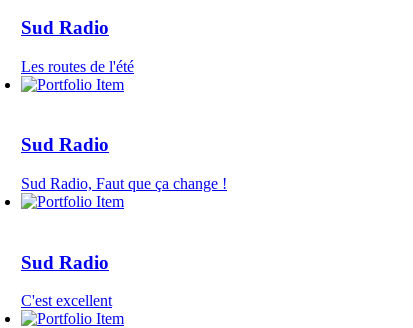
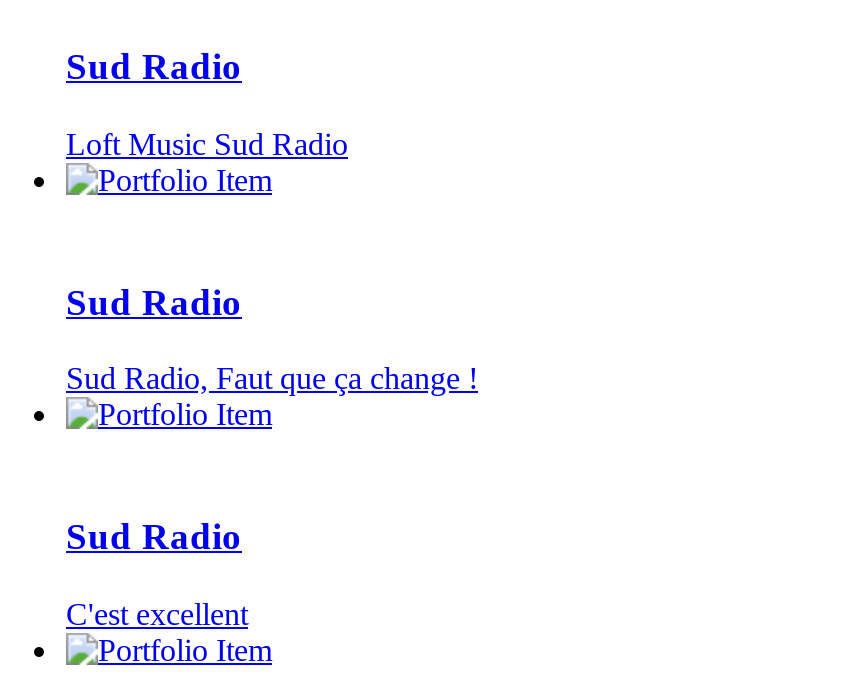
- Les routes de l'été
+ Loft Music Sud Radio
